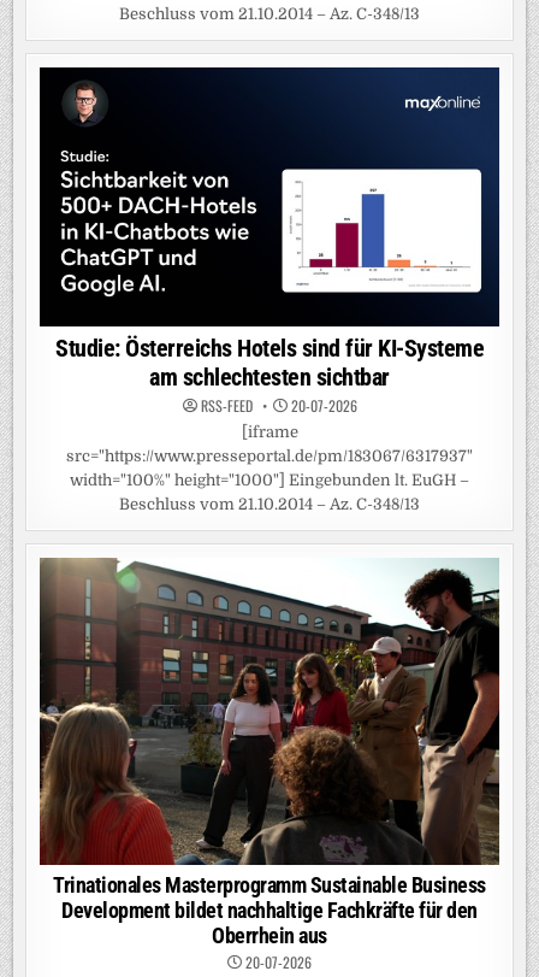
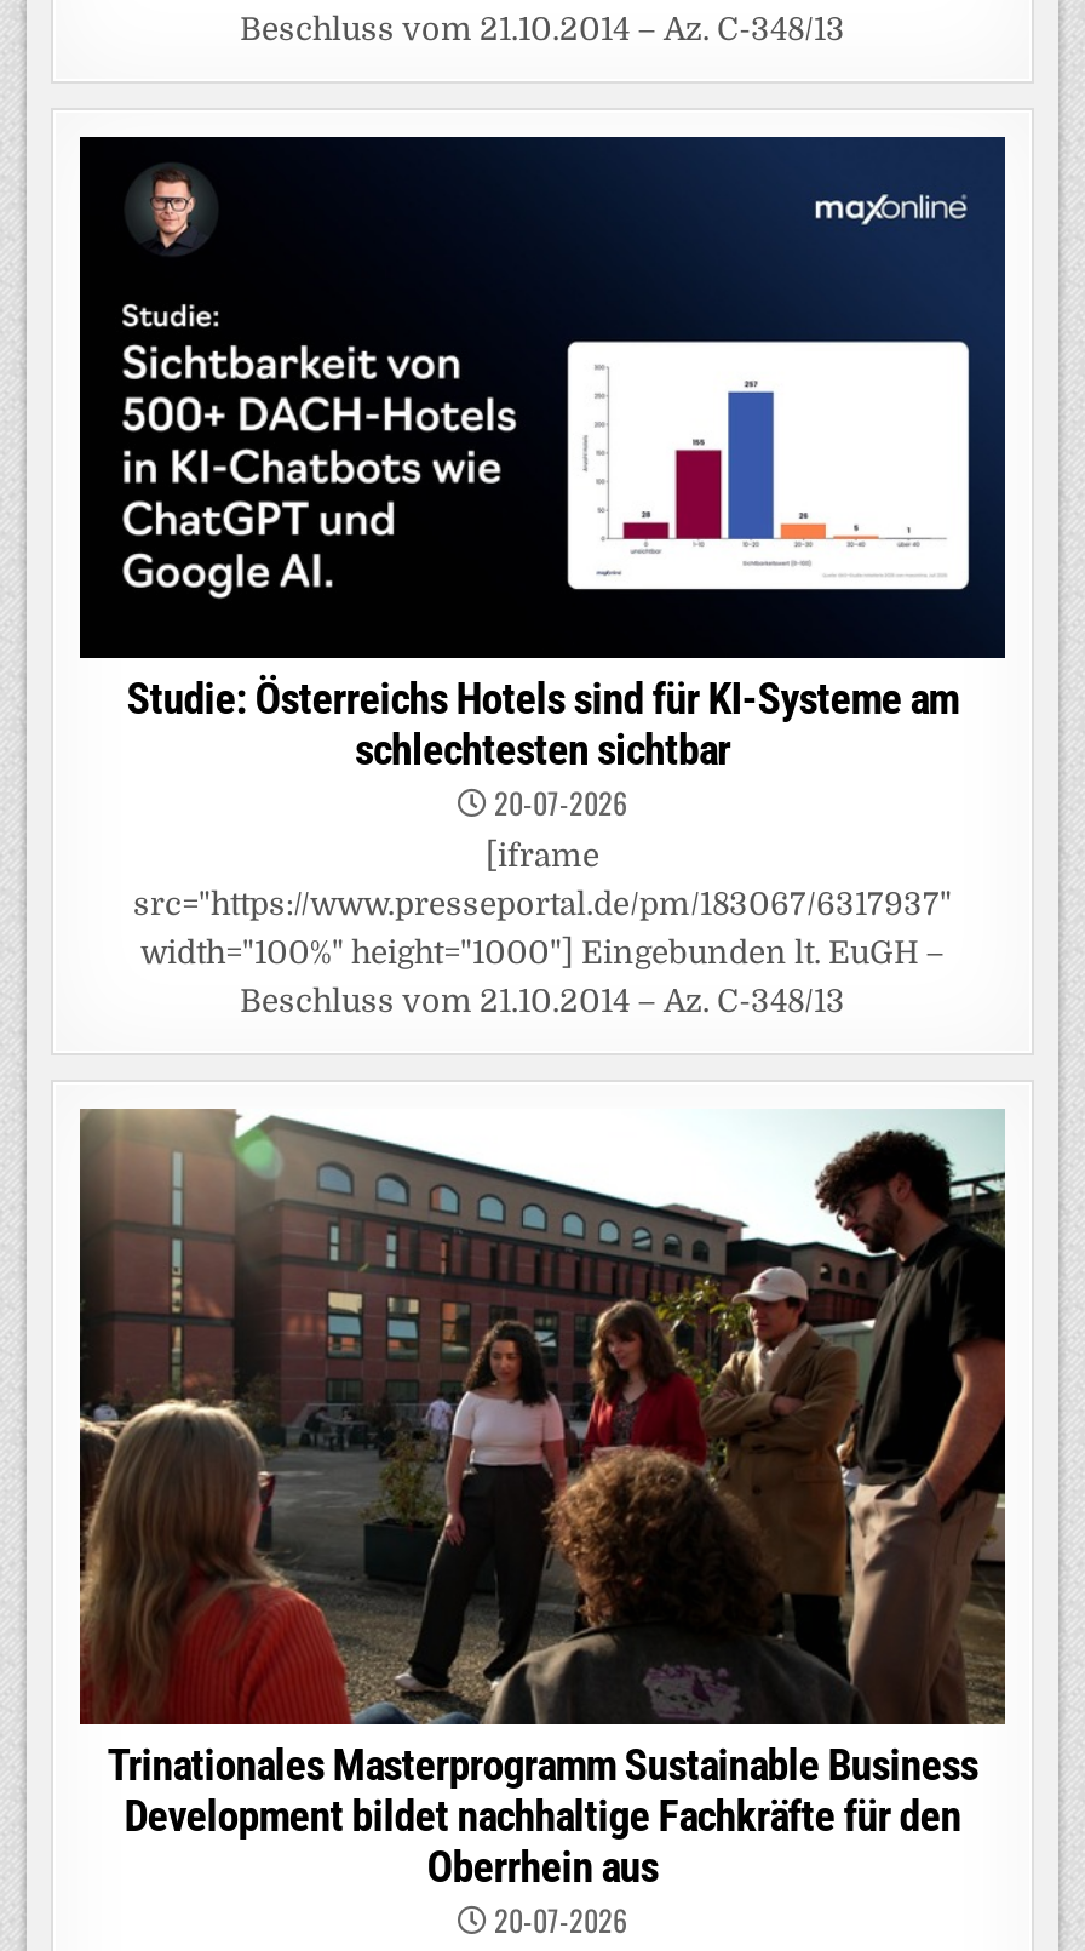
- Studie: Österreichs Hotels sind für KI-Systeme
- am schlechtesten sichtbar
- RSS-FEED
+ Studie: Österreichs Hotels sind für KI-Systeme am
+ schlechtesten sichtbar
